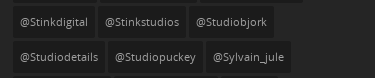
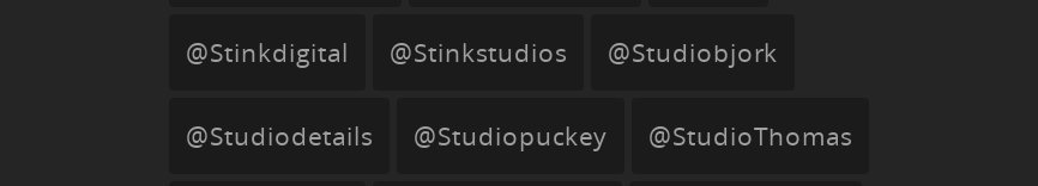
- @sylvain_jule
+ @StudioThomas
